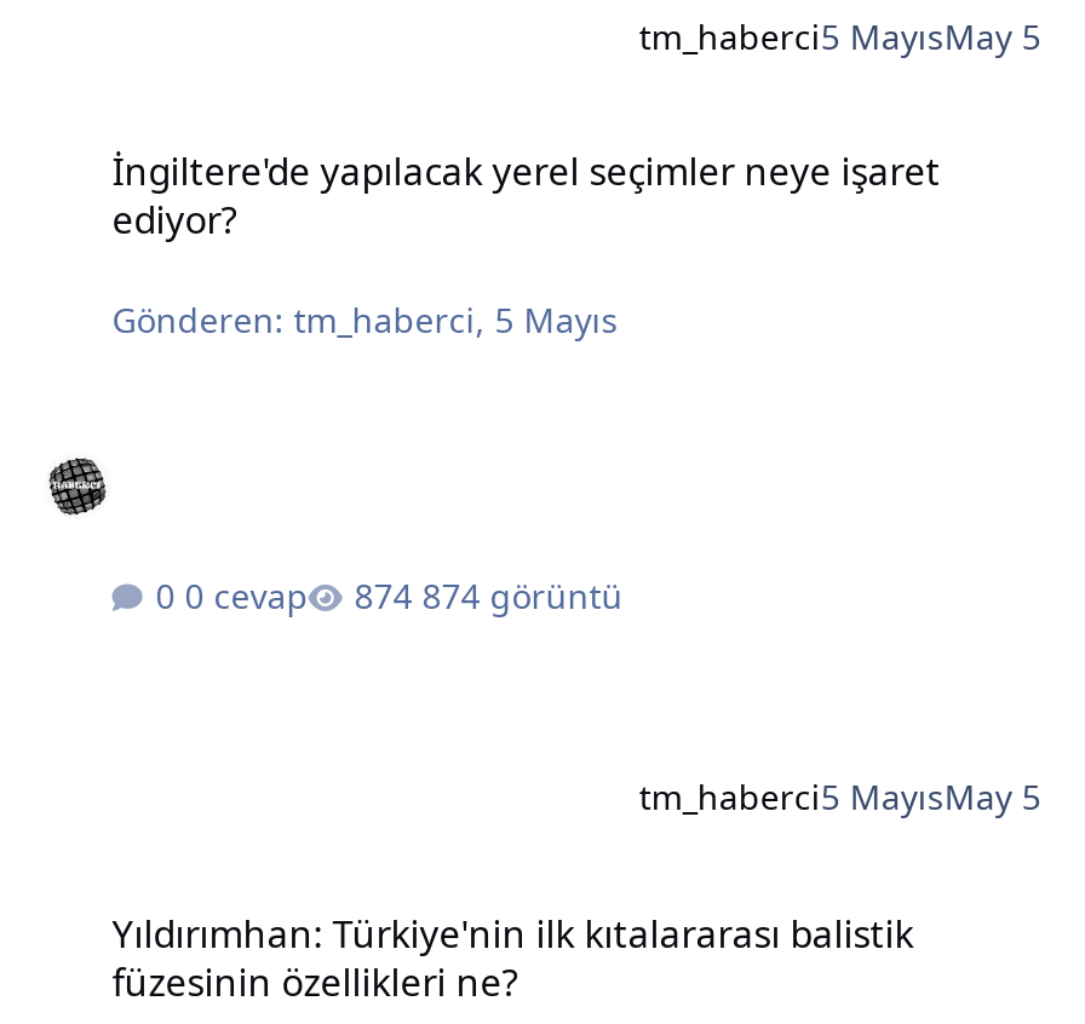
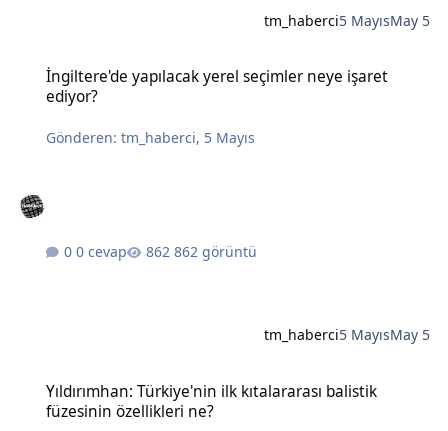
- 874 görüntü
+ 862 görüntü
